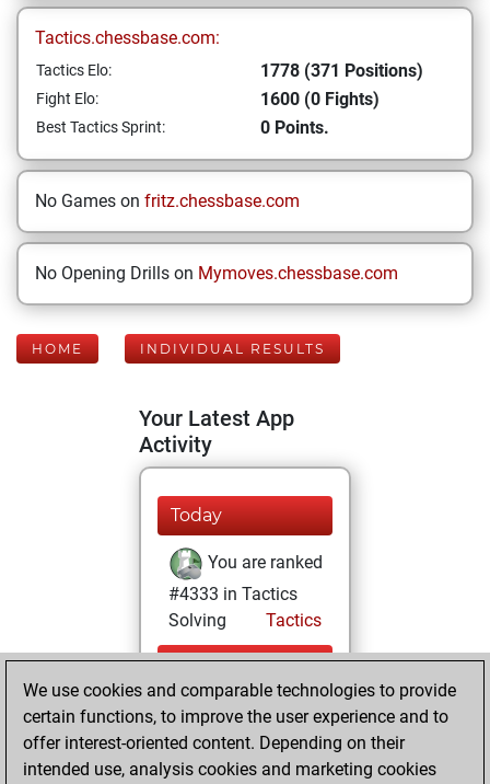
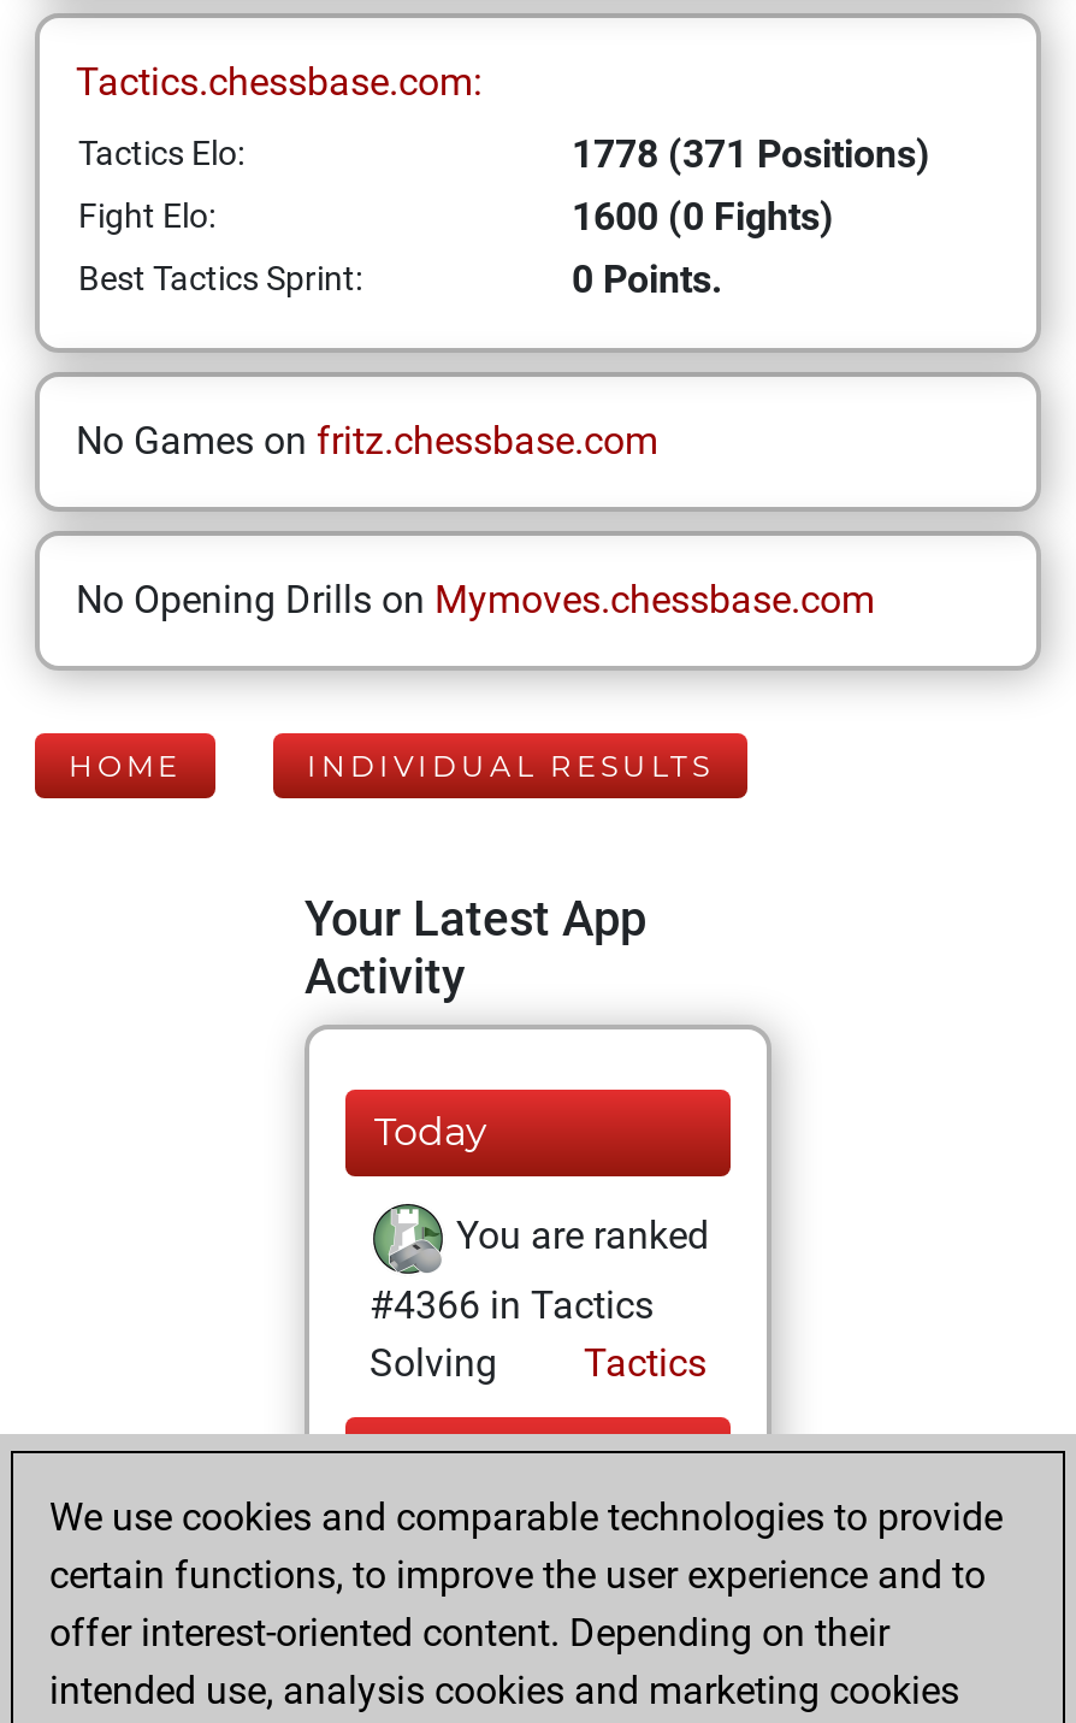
- #4333 in Tactics
+ #4366 in Tactics
